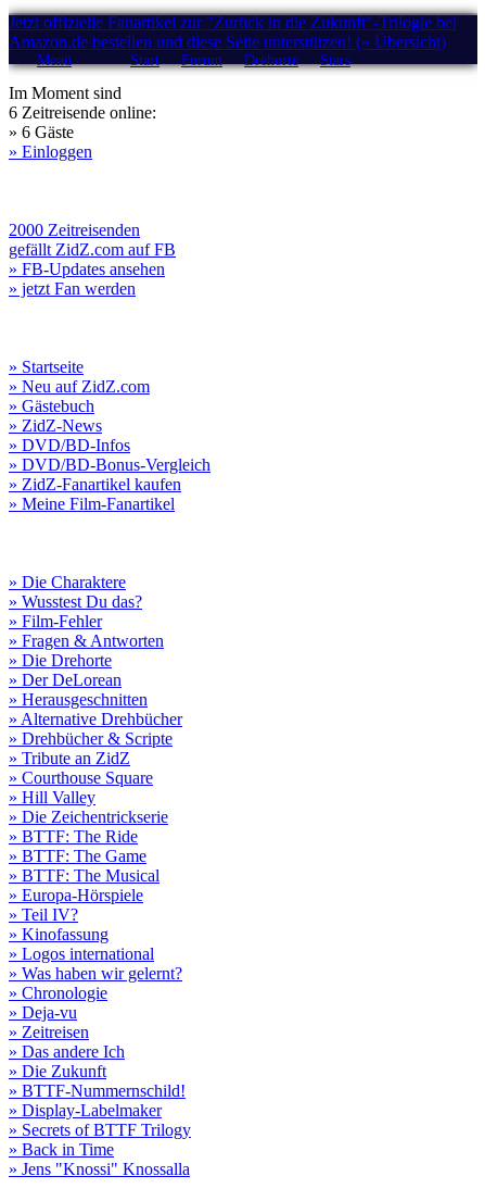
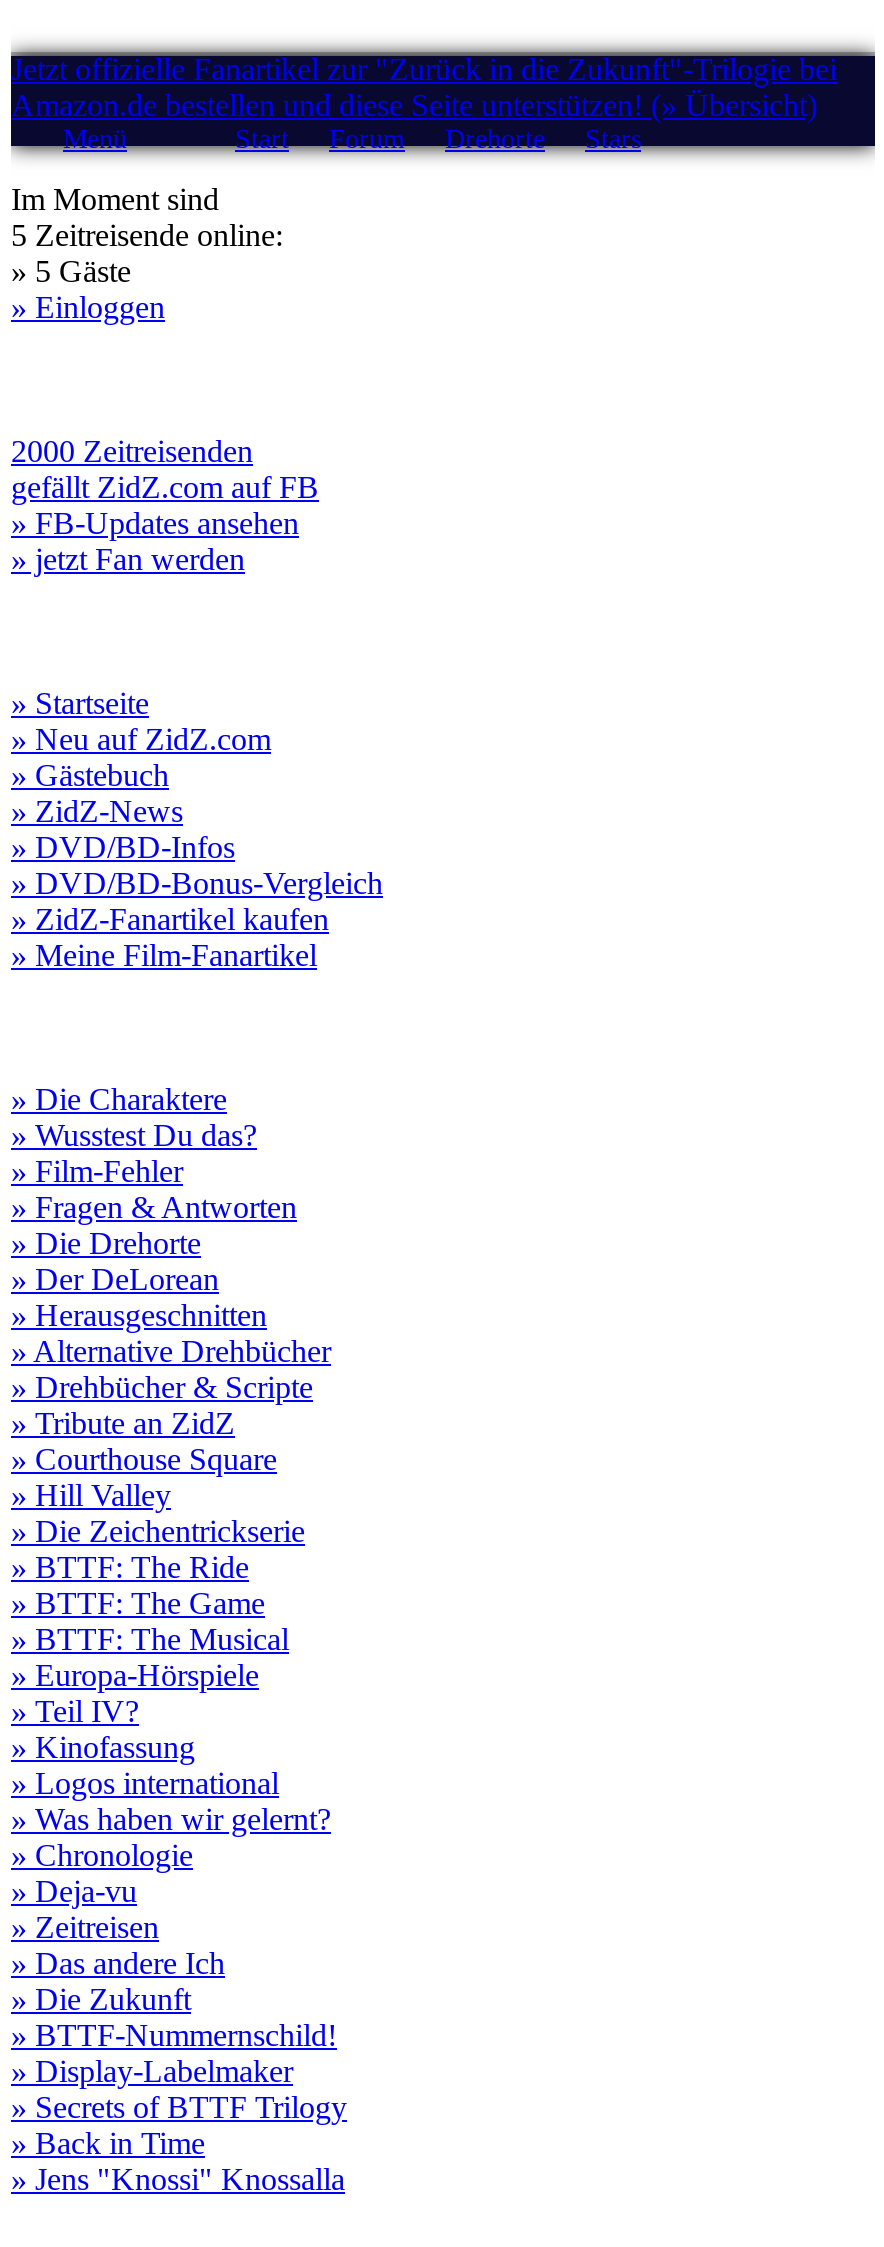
- 6 Zeitreisende online:
+ 5 Zeitreisende online:

- » 6 Gäste
+ » 5 Gäste
